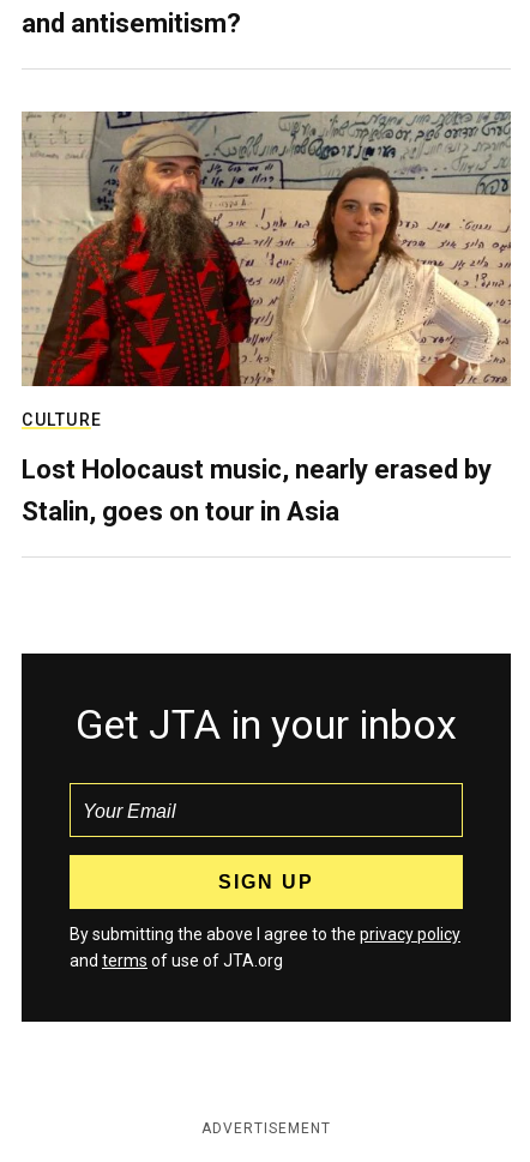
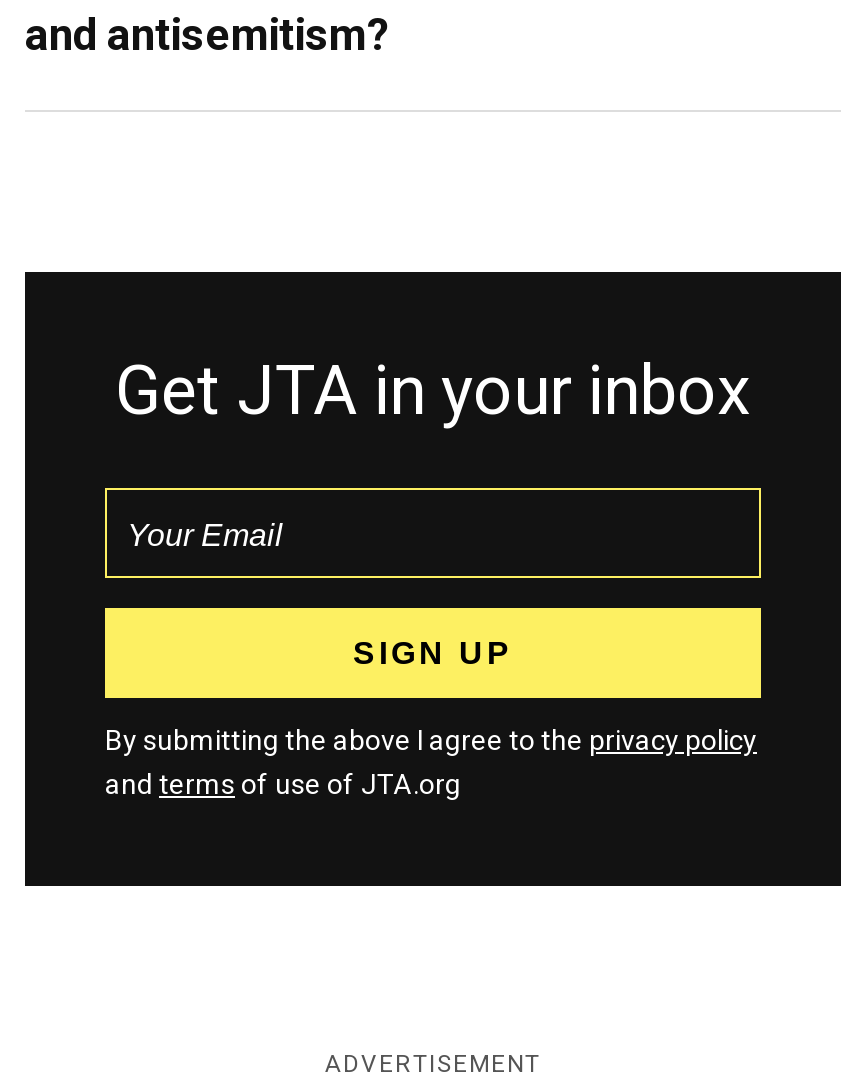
- [image]
- CULTURE
- Lost Holocaust music, nearly erased by
- Stalin, goes on tour in Asia
